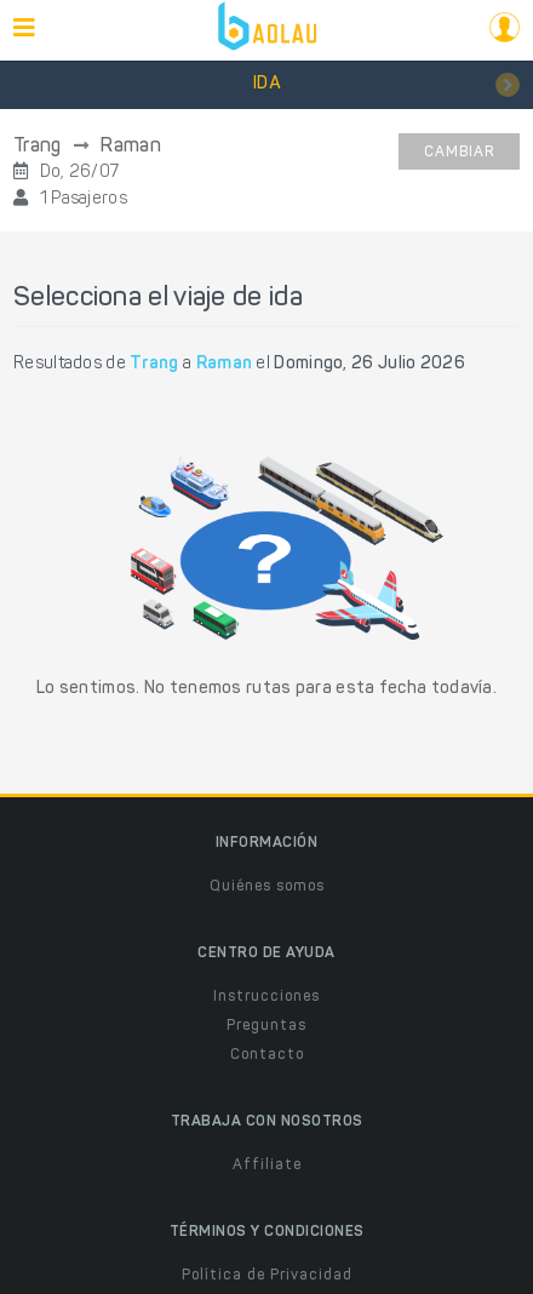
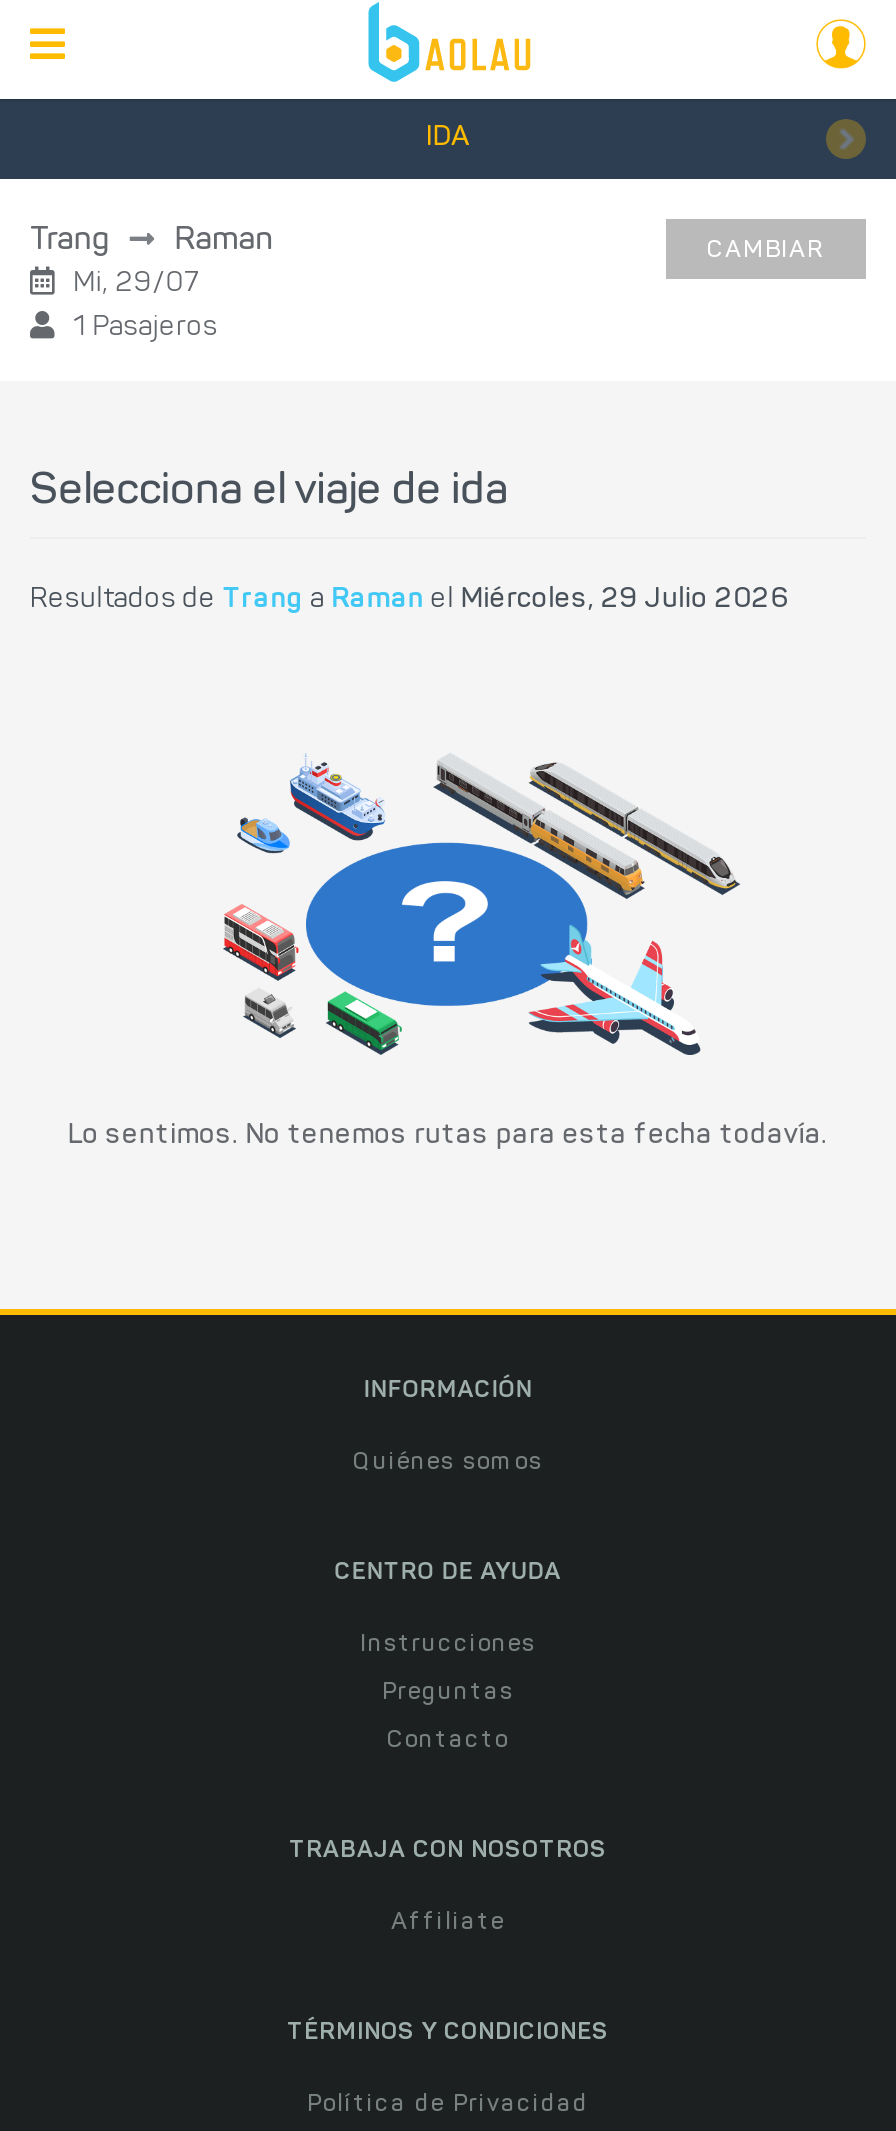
- Do, 26/07
+ Mi, 29/07

- Resultados de Trang a Raman el Domingo, 26 Julio 2026
+ Resultados de Trang a Raman el Miércoles, 29 Julio 2026
